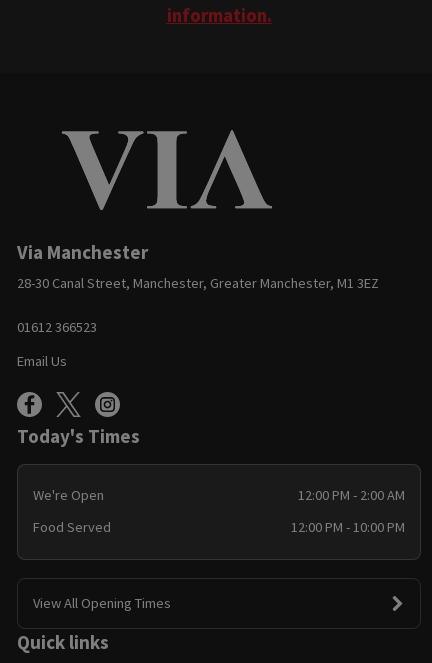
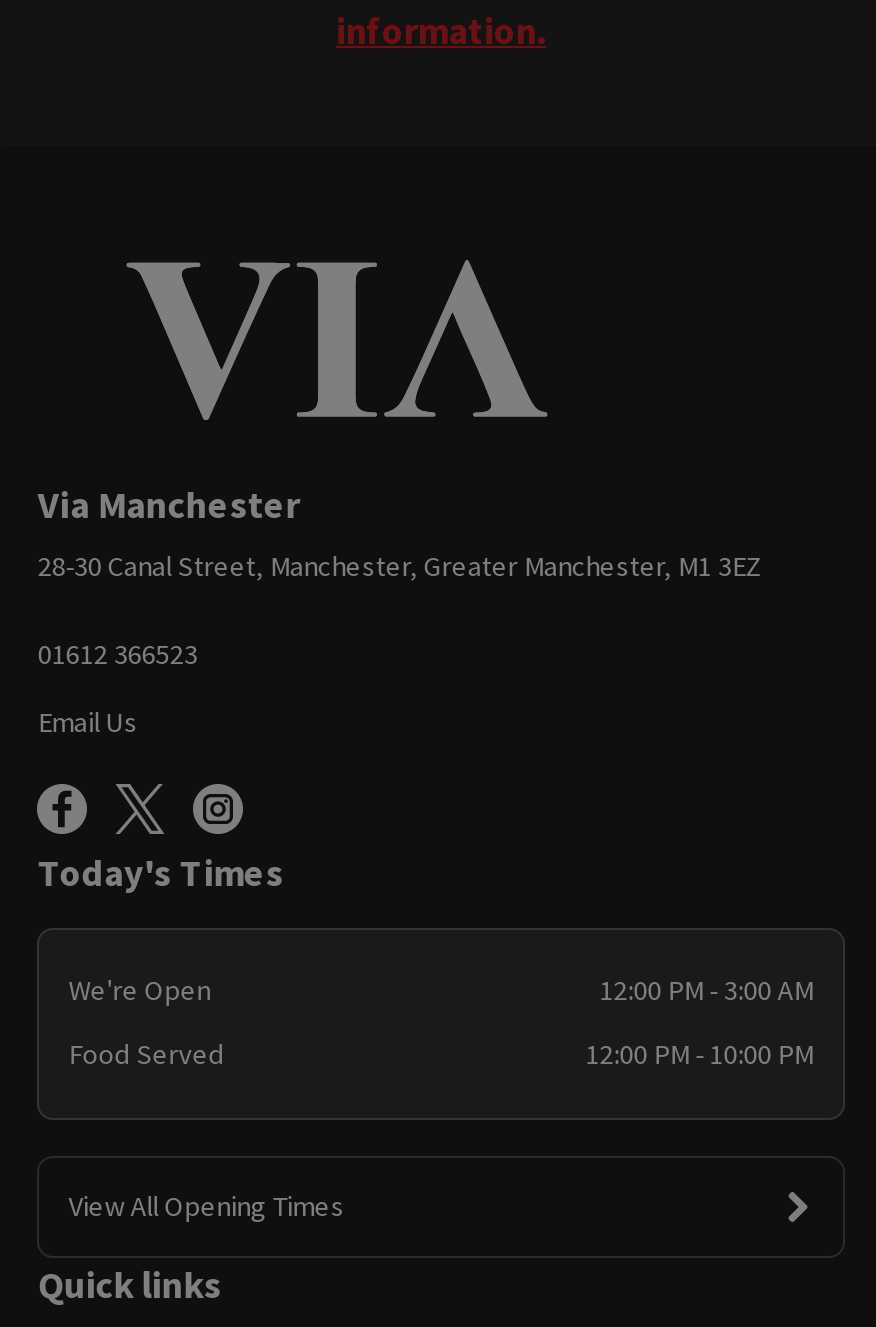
- 12:00 PM - 2:00 AM
+ 12:00 PM - 3:00 AM
